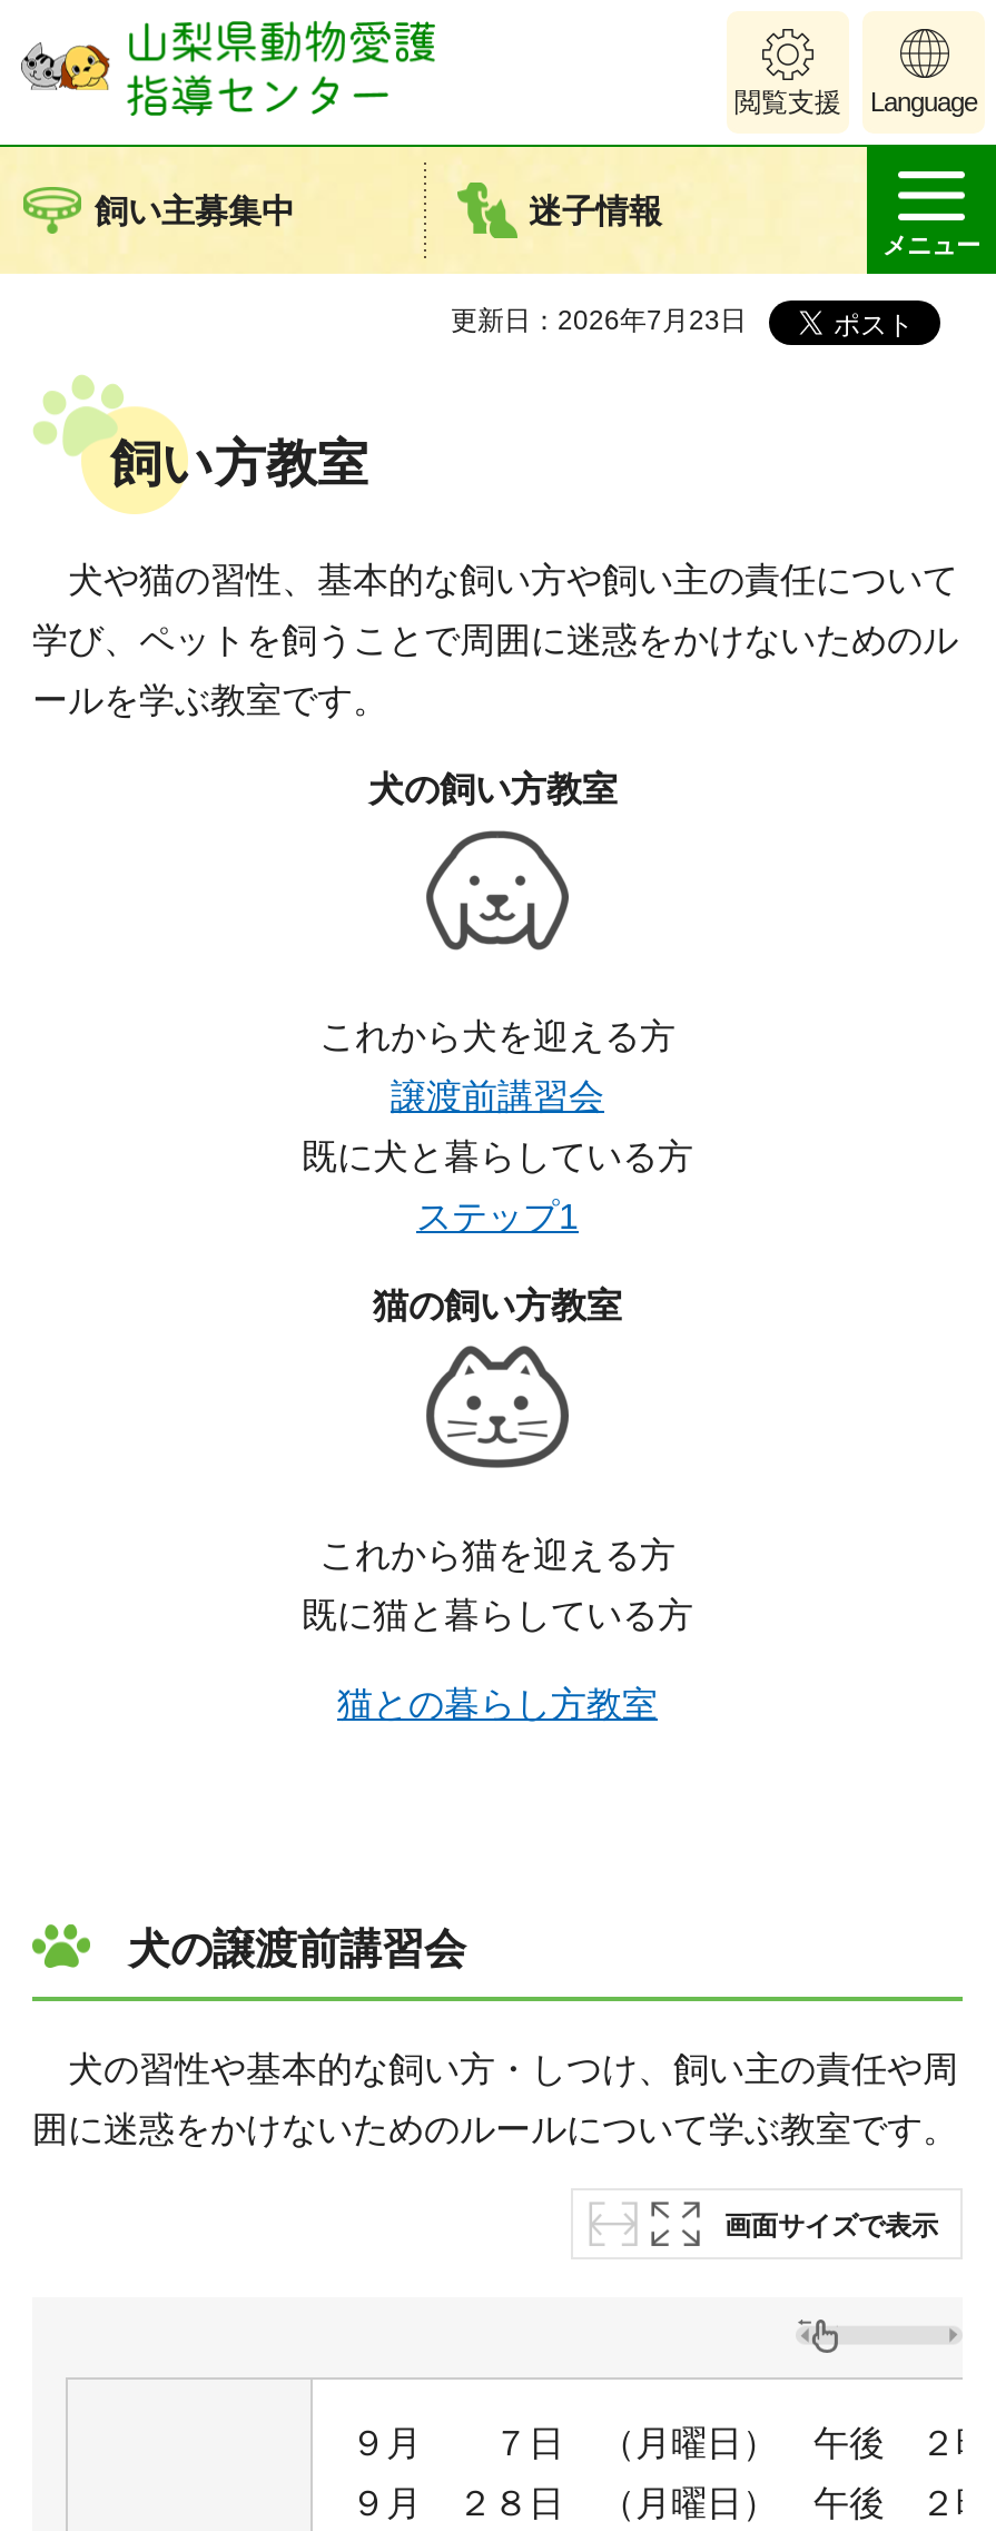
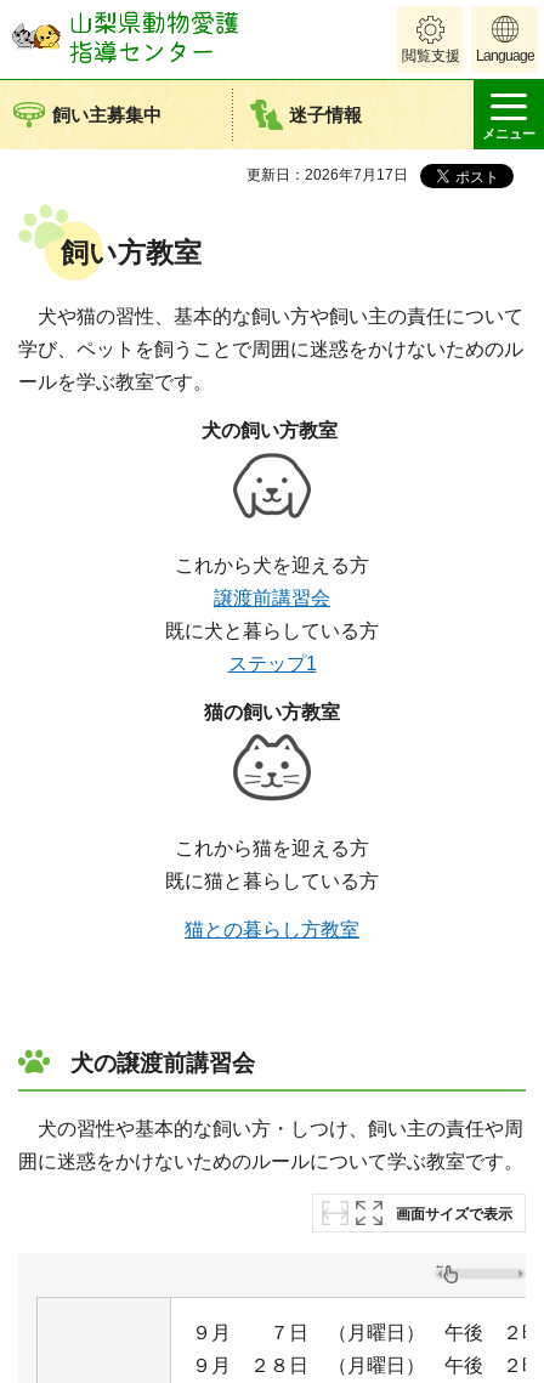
- 更新日：2026年7月23日
+ 更新日：2026年7月17日
